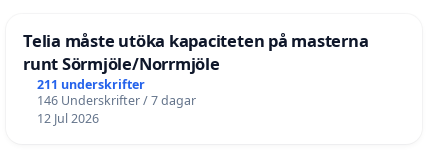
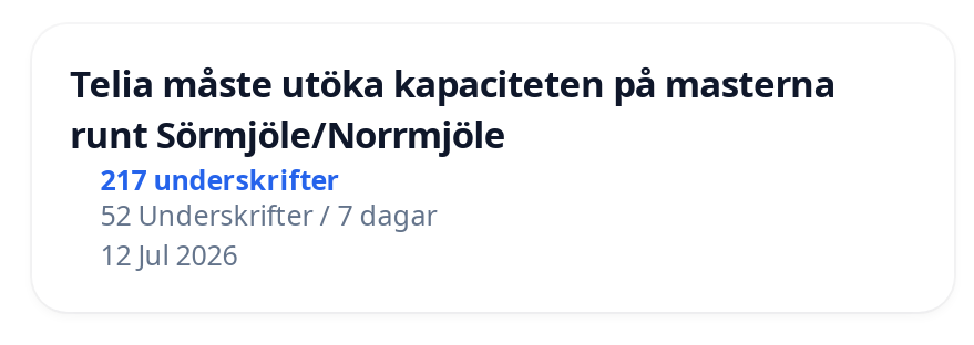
- 211 underskrifter
+ 217 underskrifter

- 146 Underskrifter / 7 dagar
+ 52 Underskrifter / 7 dagar
